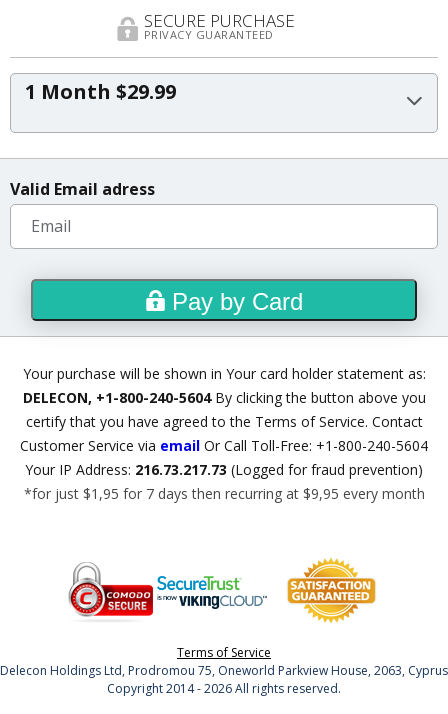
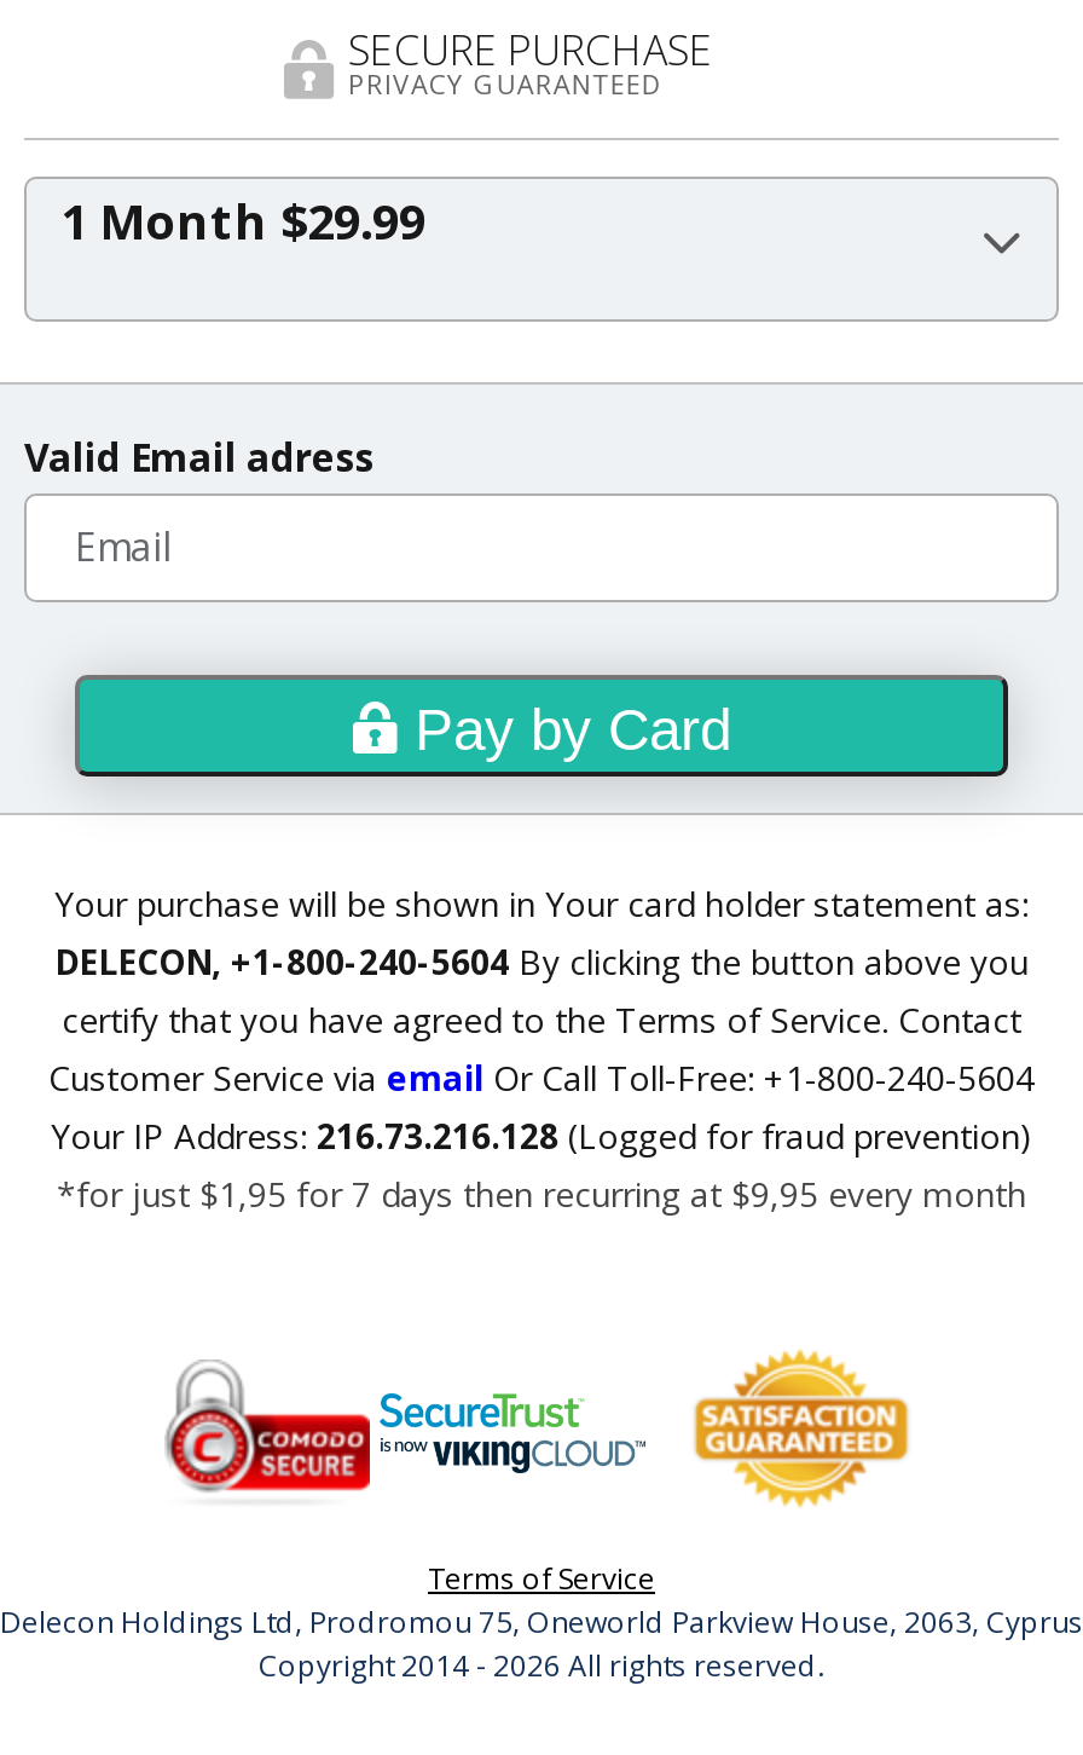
- Your IP Address: 216.73.217.73 (Logged for fraud prevention)
+ Your IP Address: 216.73.216.128 (Logged for fraud prevention)
